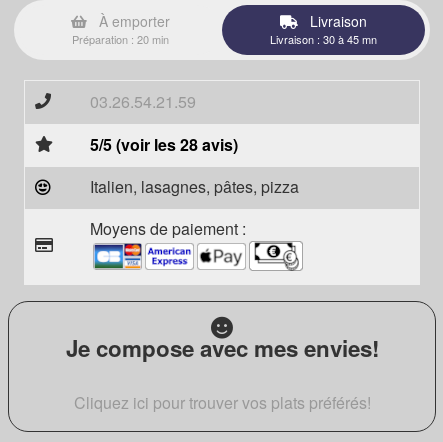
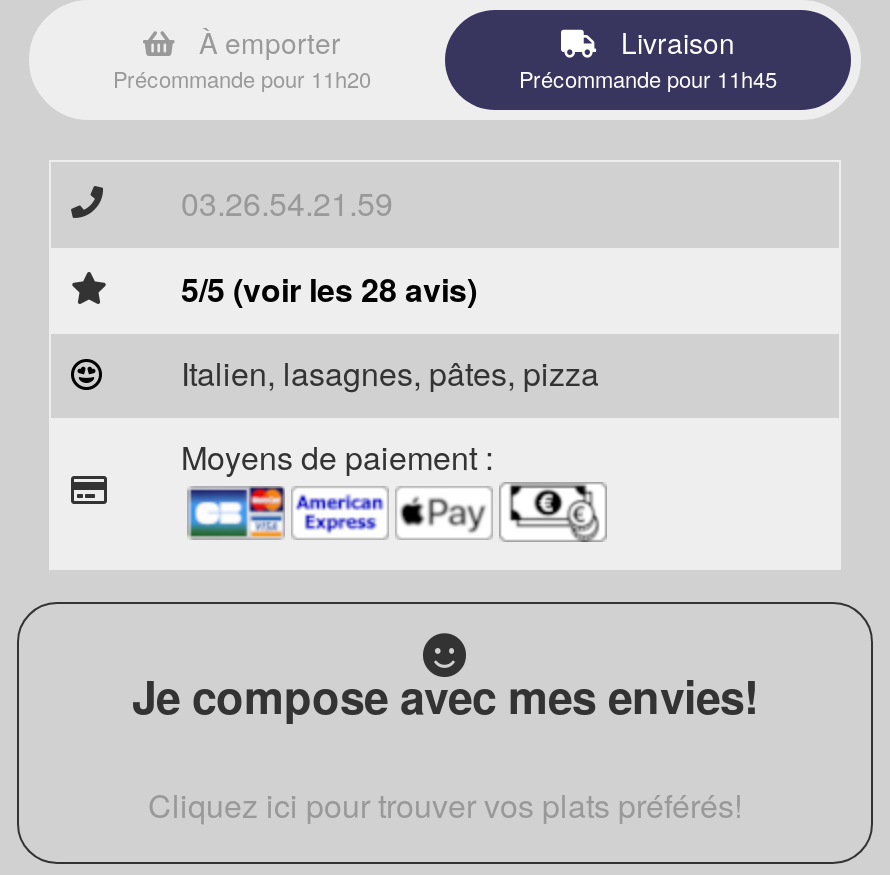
- Préparation : 20 min
+ Précommande pour 11h20

- Livraison : 30 à 45 mn
+ Précommande pour 11h45
